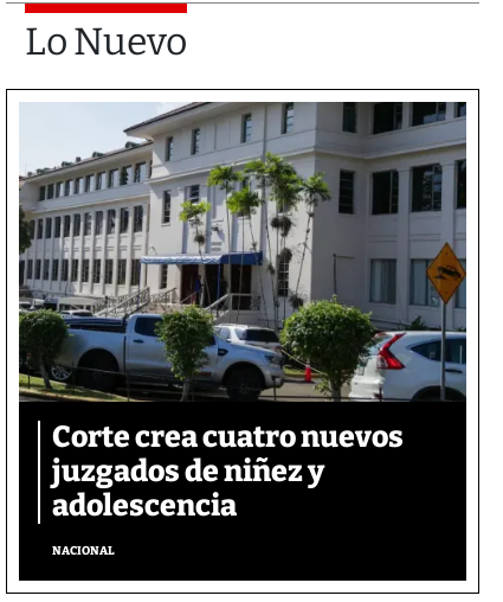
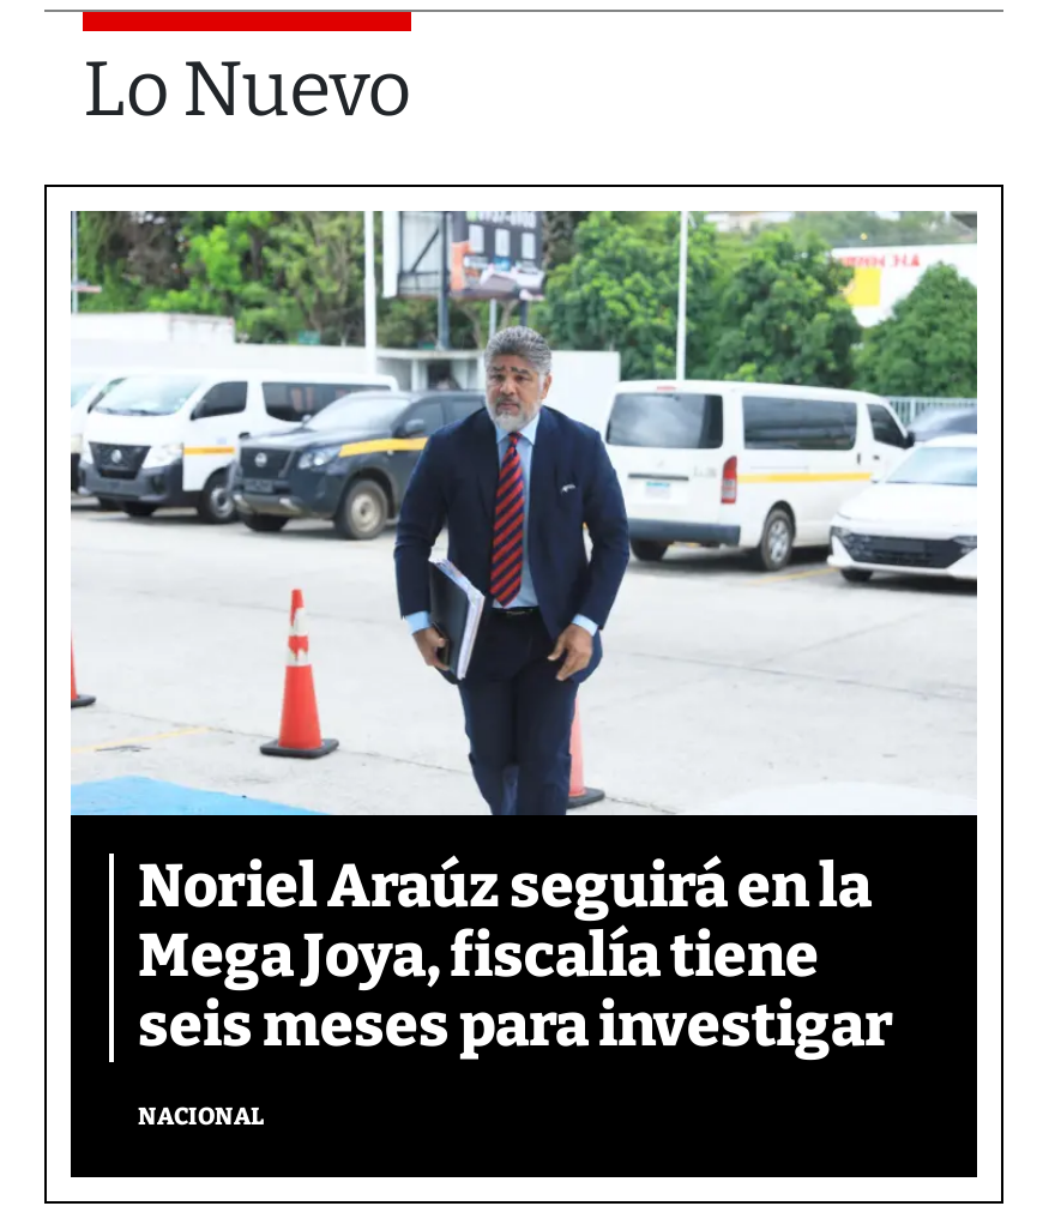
- [image]
- Corte crea cuatro nuevos
- juzgados de niñez y
- adolescencia
+ [image]
+ Noriel Araúz seguirá en la
+ Mega Joya, fiscalía tiene
+ seis meses para investigar
